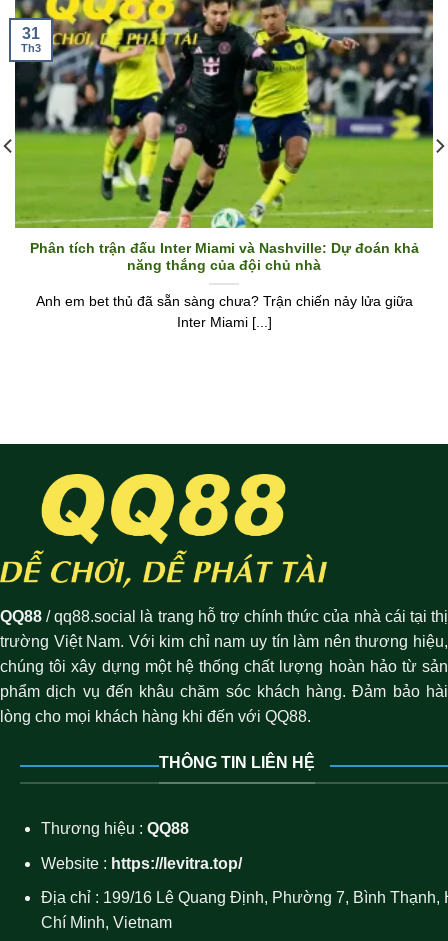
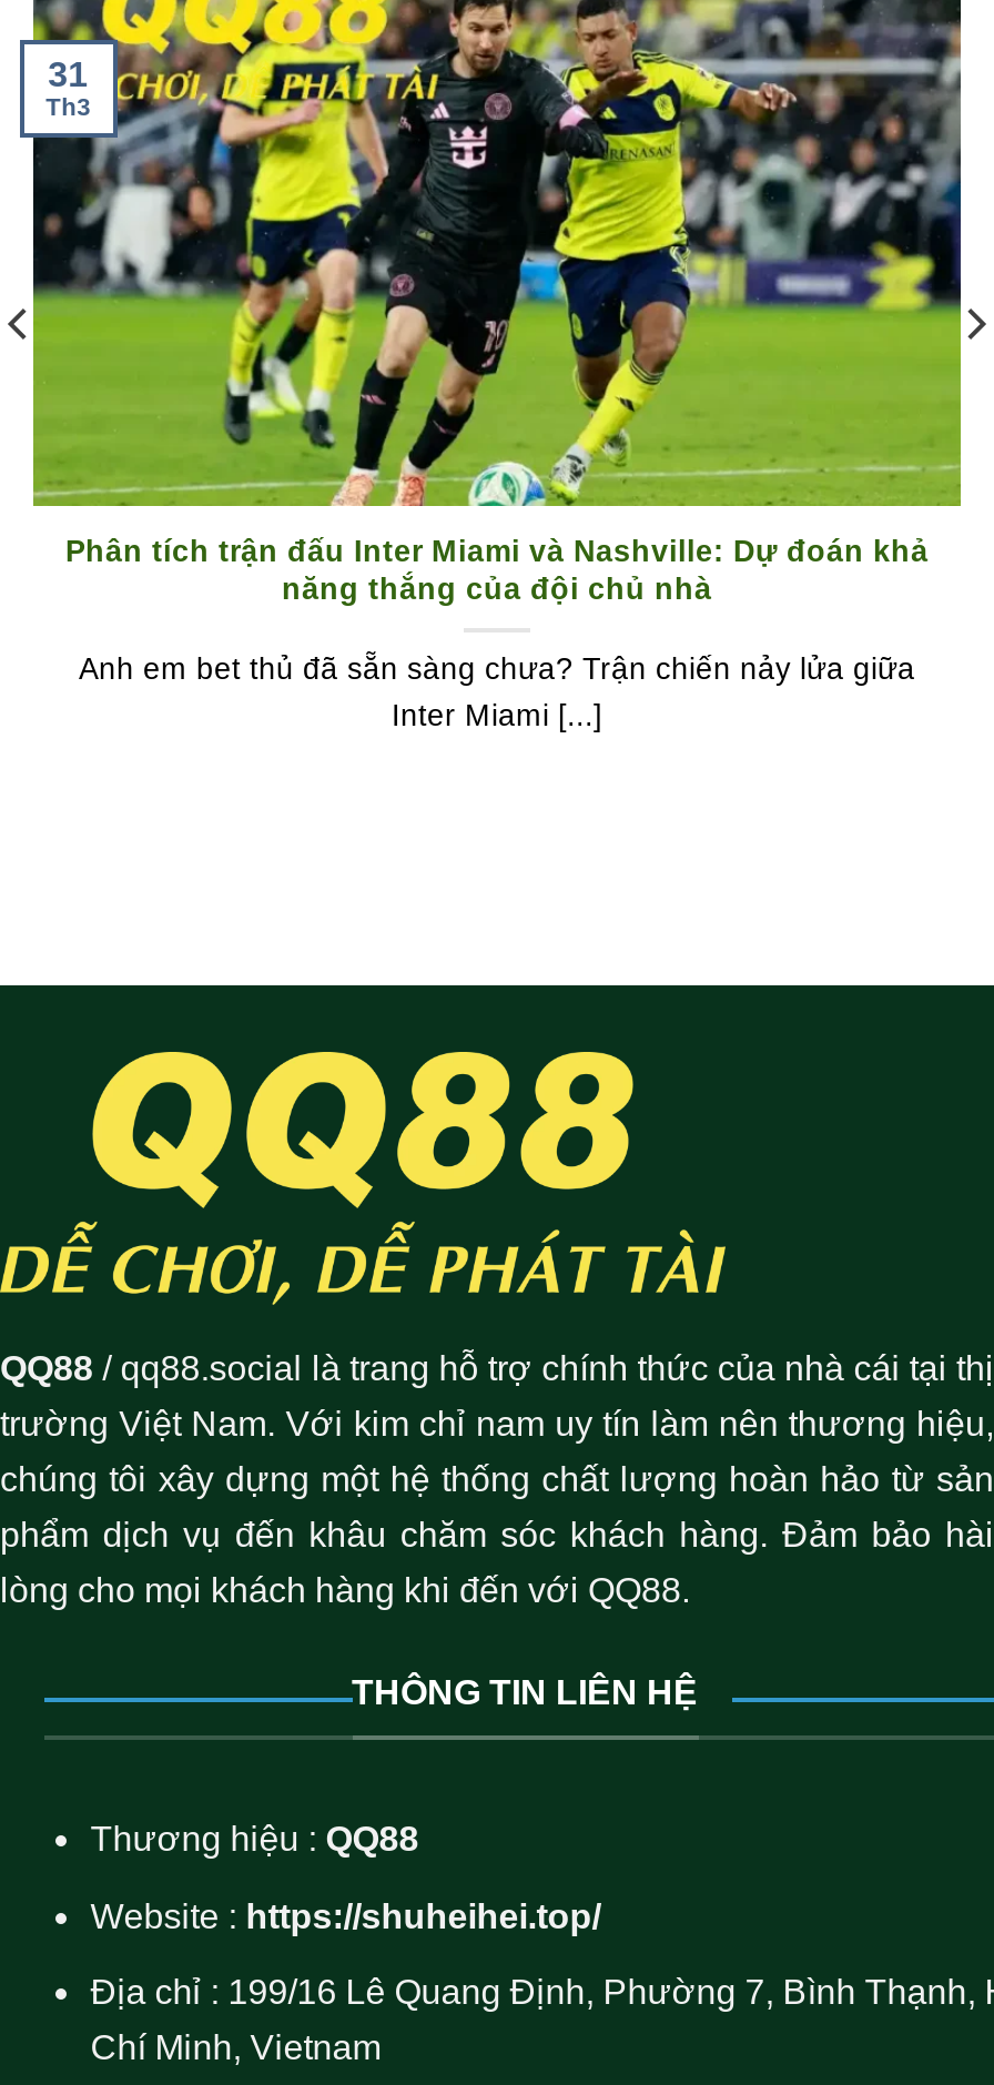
- Website : https://levitra.top/
+ Website : https://shuheihei.top/
